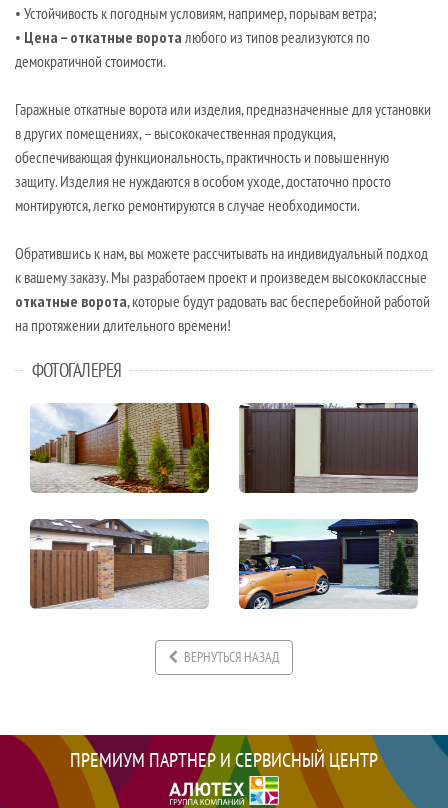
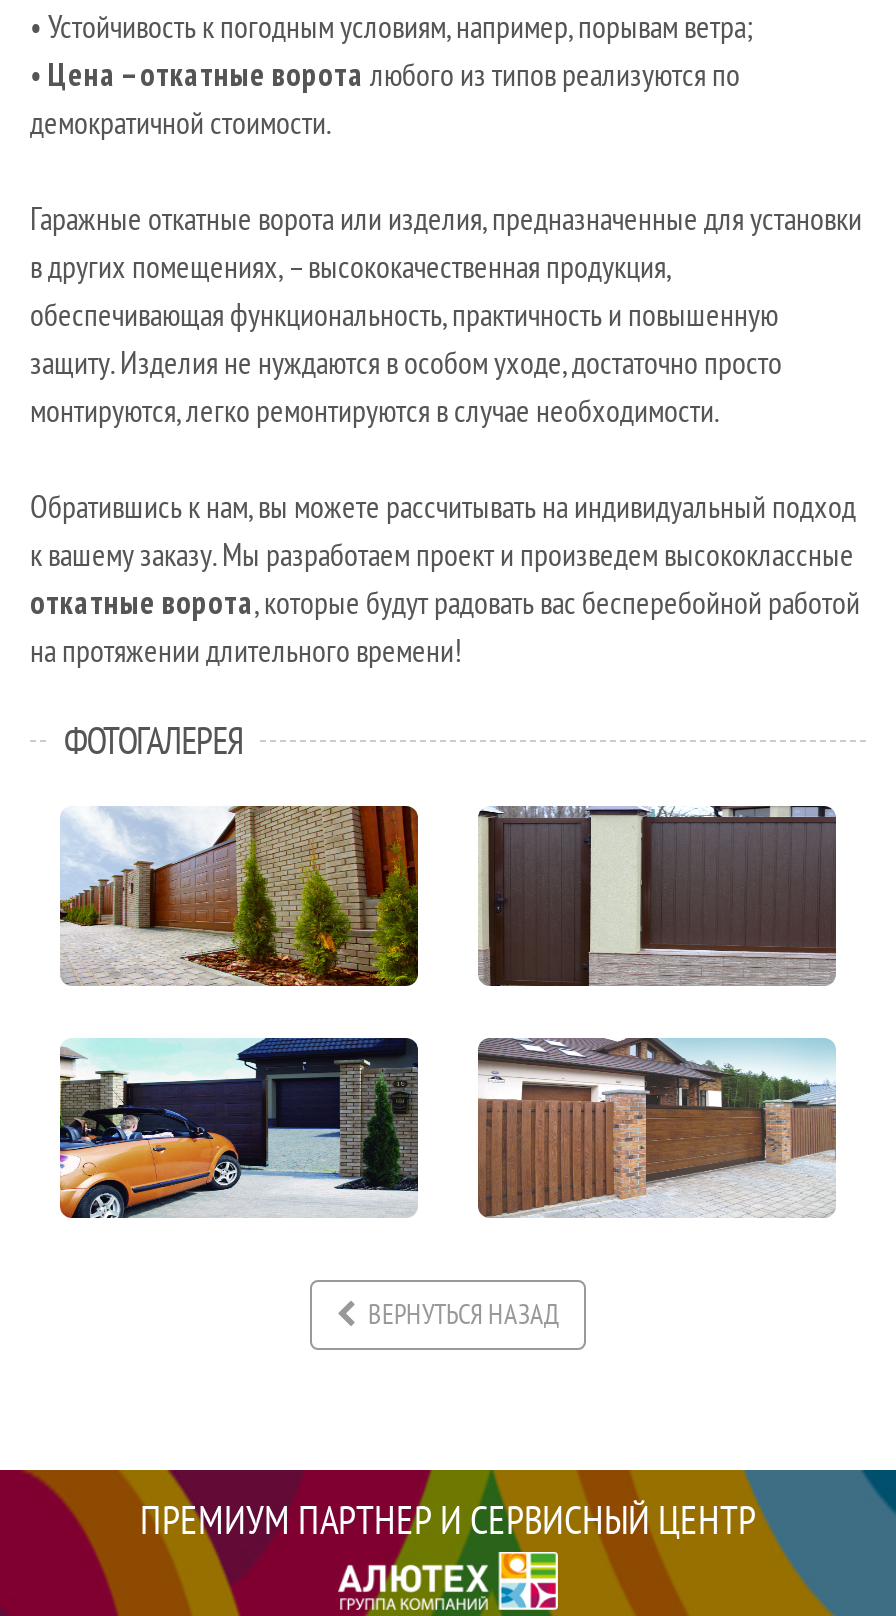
- [image]
+ [image]

- [image]
+ [image]
